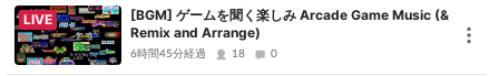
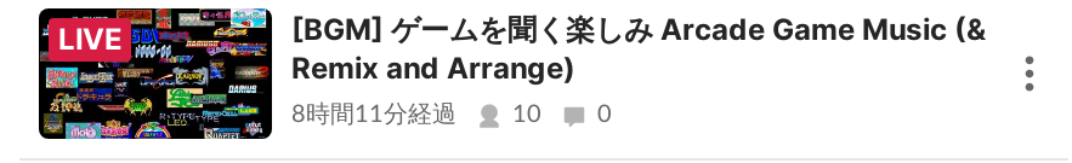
- 6時間45分経過
+ 8時間11分経過

- 18
+ 10
